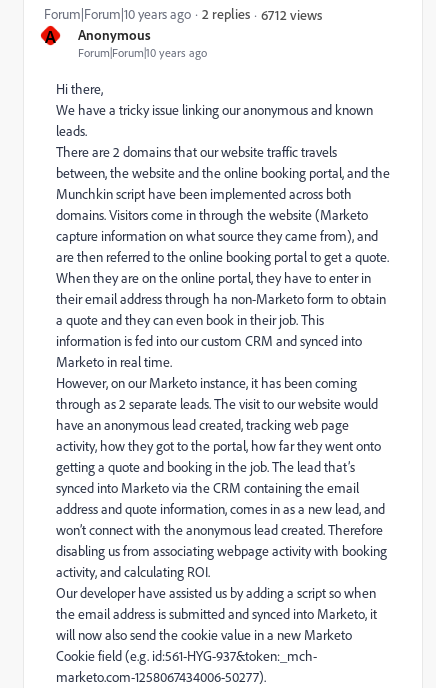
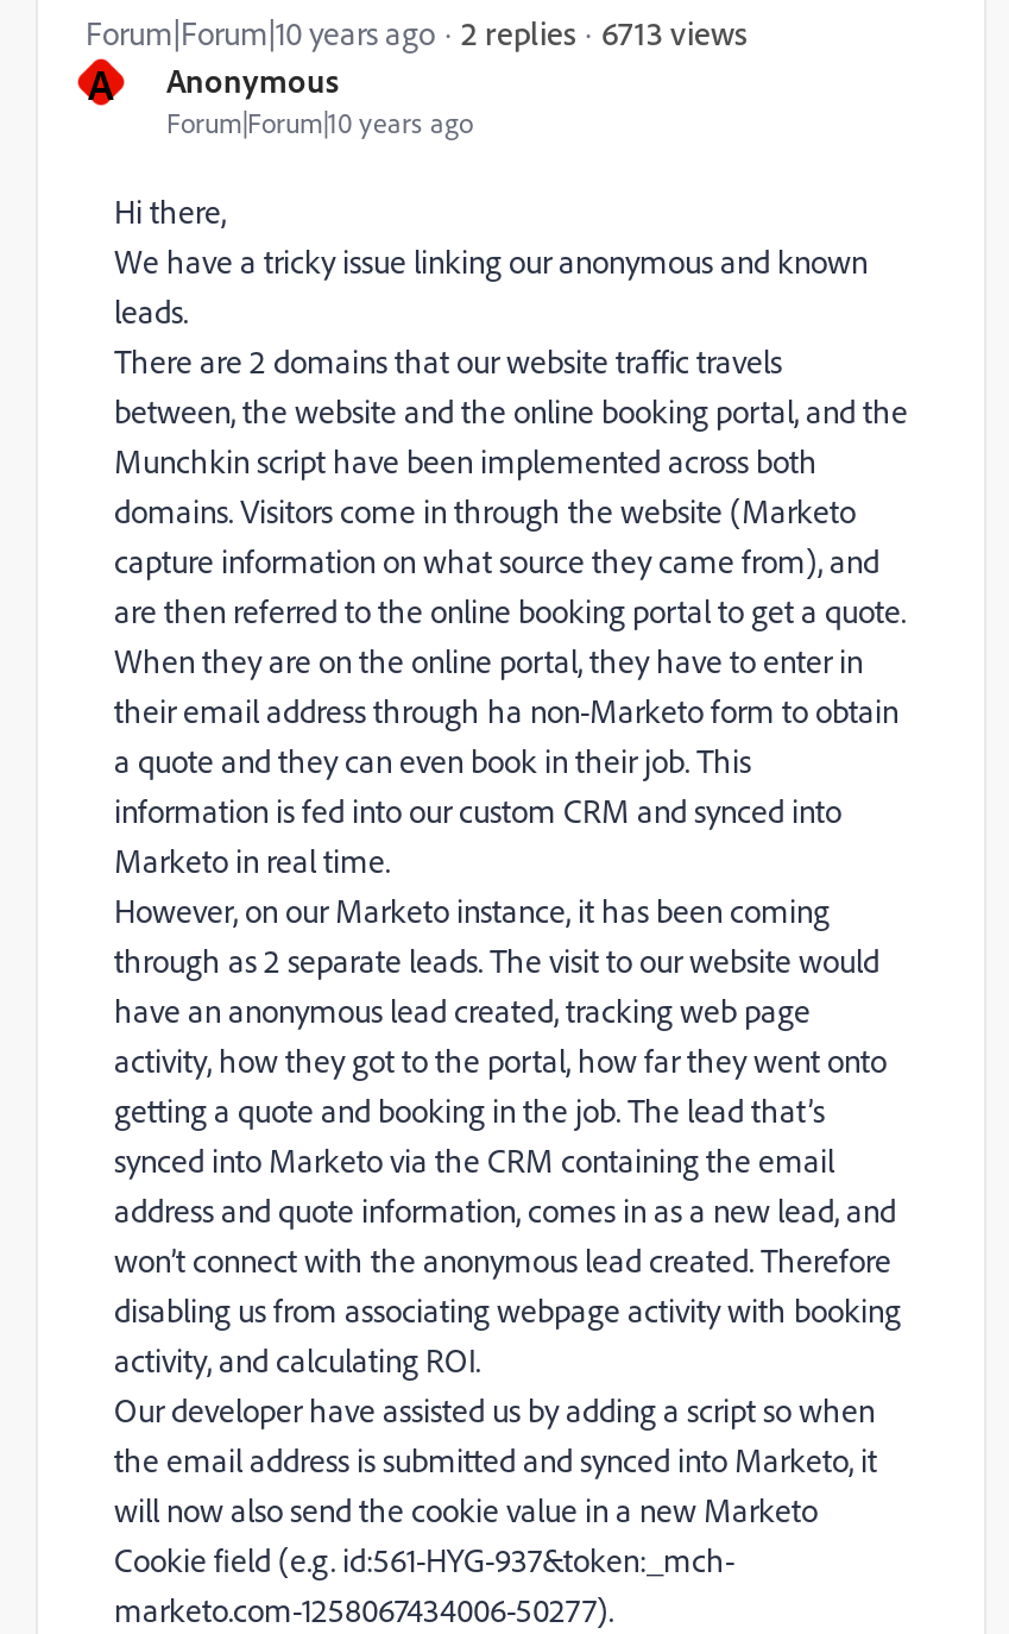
- 6712 views
+ 6713 views
